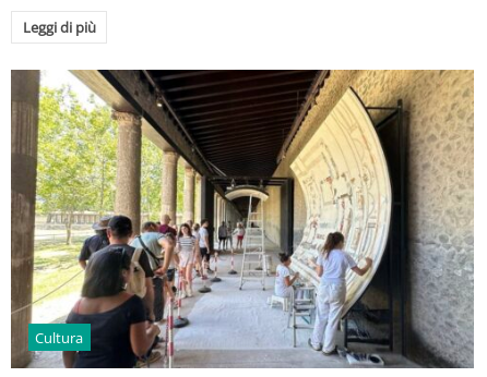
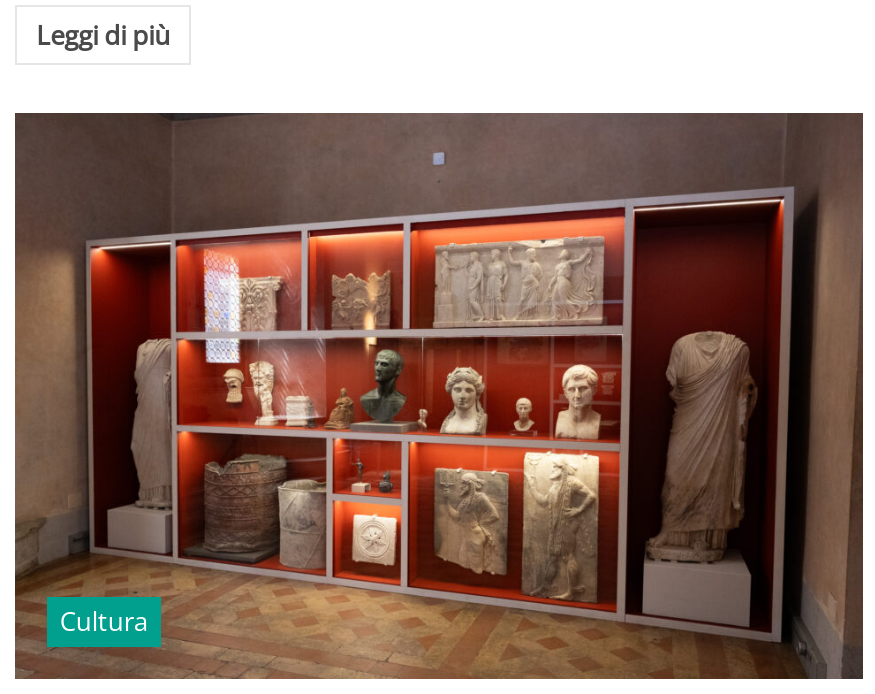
- [image]
+ [image]
